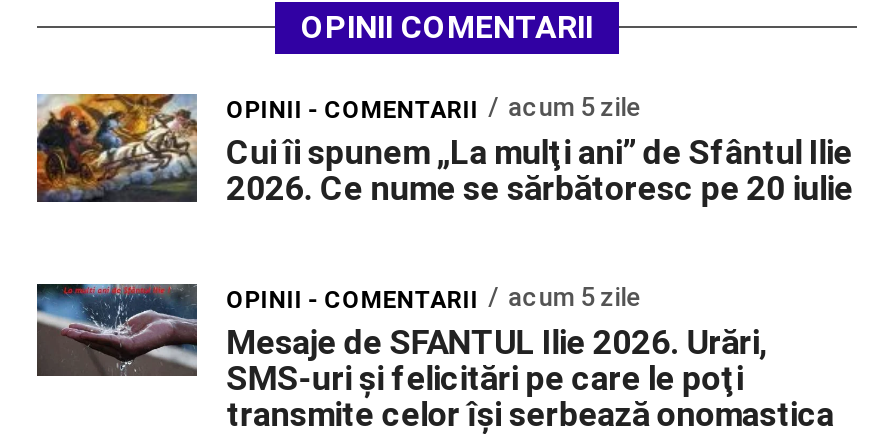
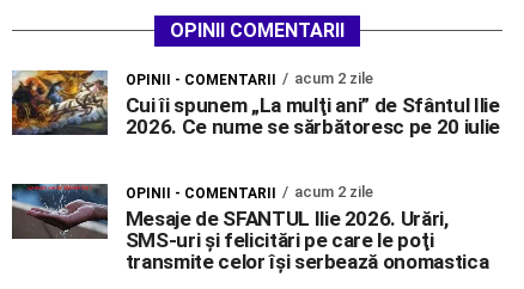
- OPINII - COMENTARII acum 5 zile
+ OPINII - COMENTARII acum 2 zile

- OPINII - COMENTARII acum 5 zile
+ OPINII - COMENTARII acum 2 zile
